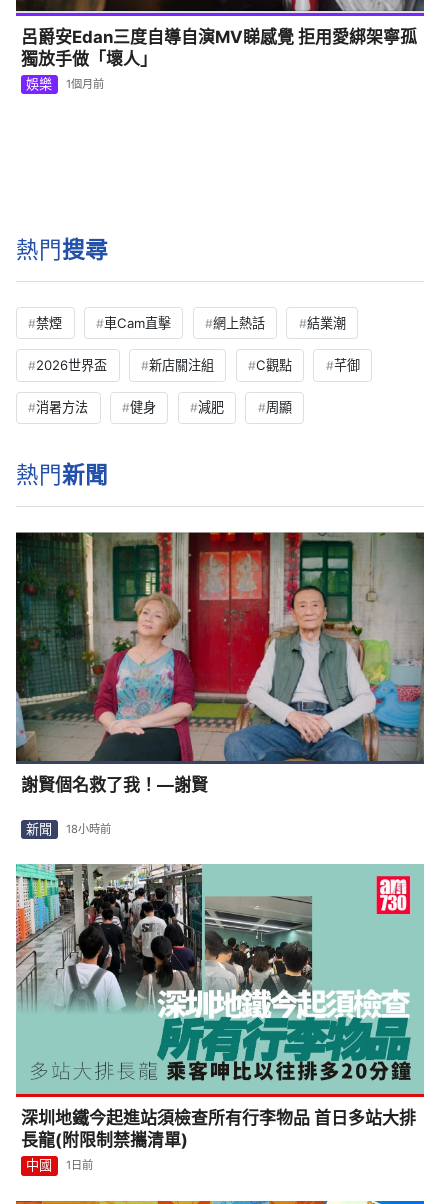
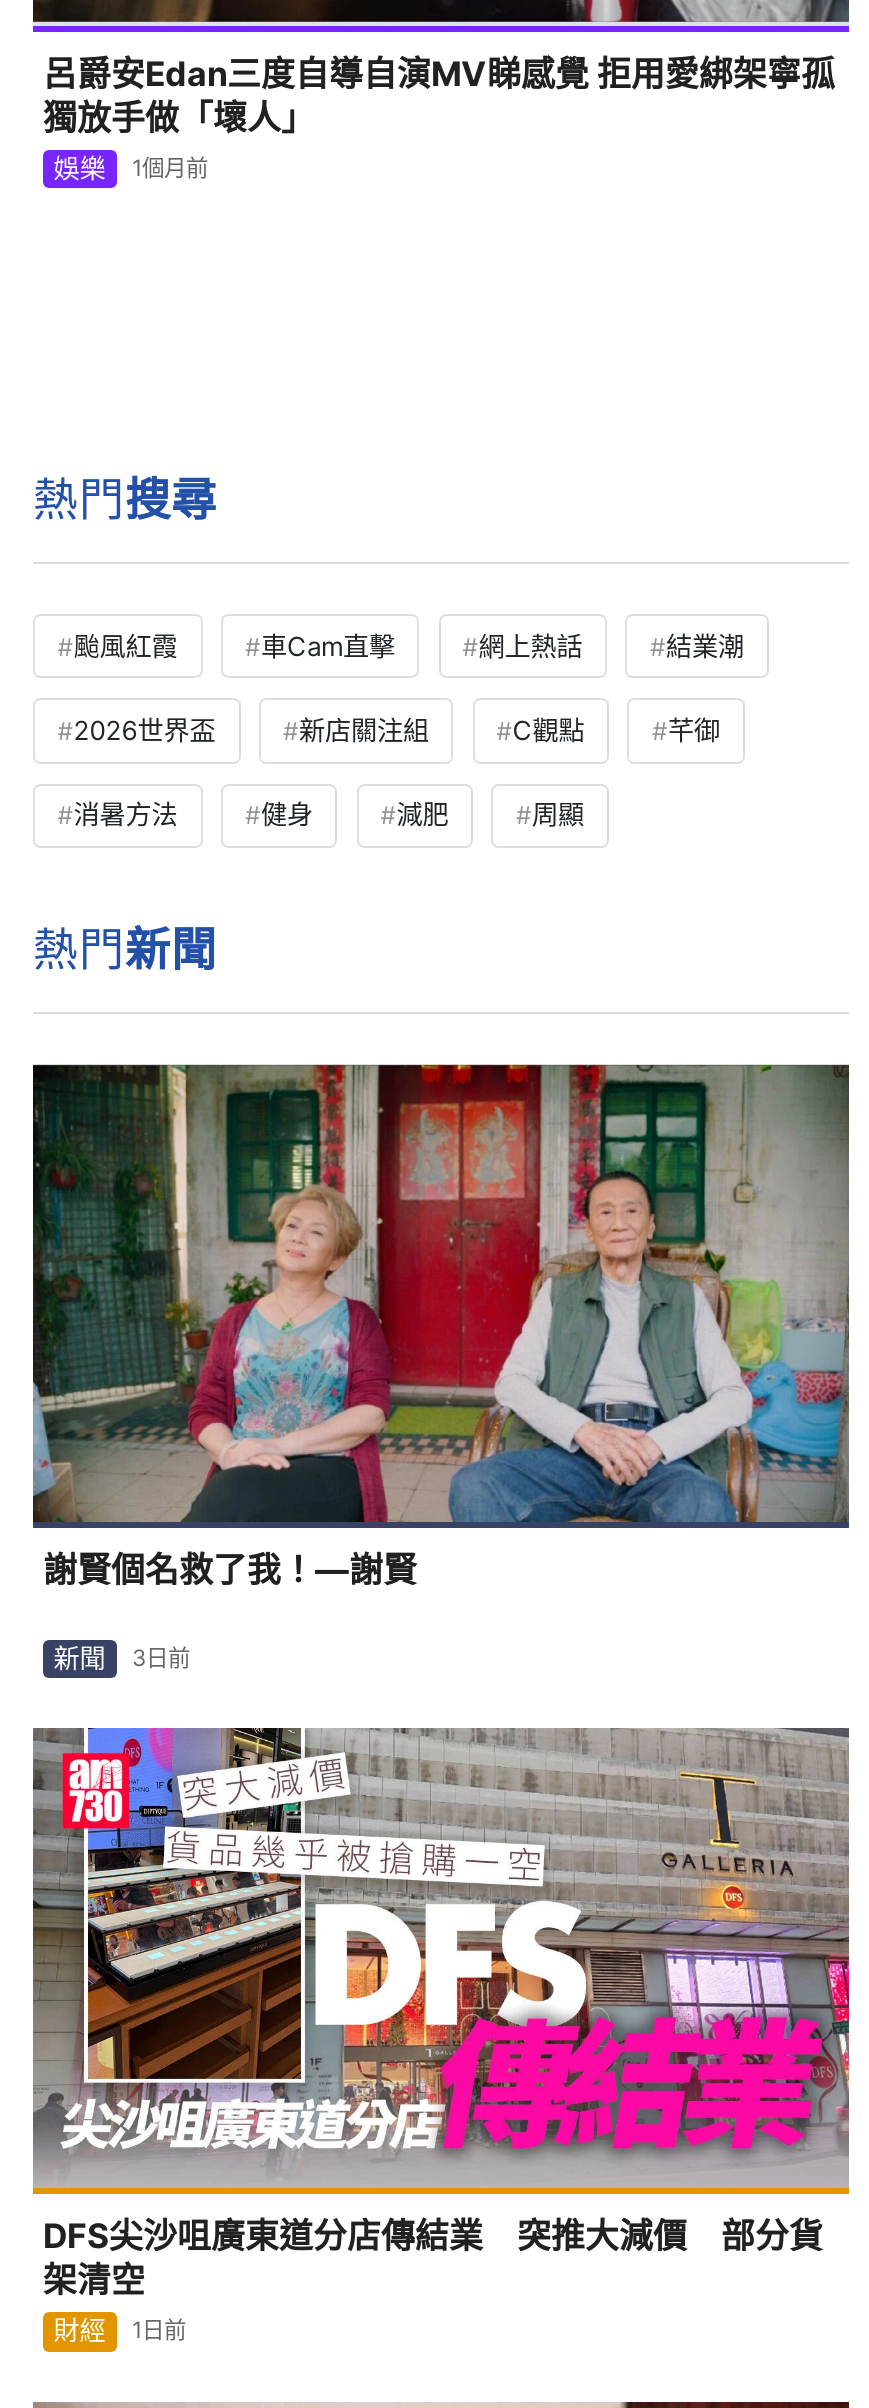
- 禁煙
+ 颱風紅霞

- 新聞 18小時前
+ 新聞 3日前

- [image]
- 深圳地鐵今起進站須檢查所有行李物品 首日多站大排
- 長龍(附限制禁攜清單)
- 中國
+ [image]
+ DFS尖沙咀廣東道分店傳結業 突推大減價 部分貨
+ 架清空
+ 財經
